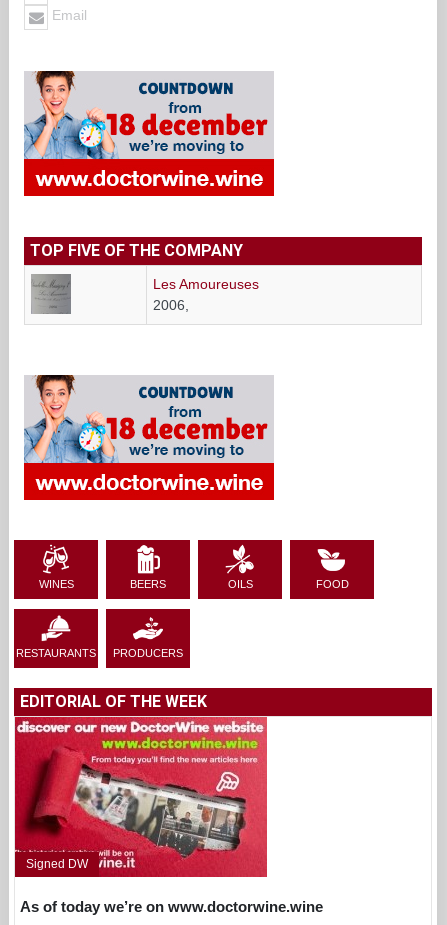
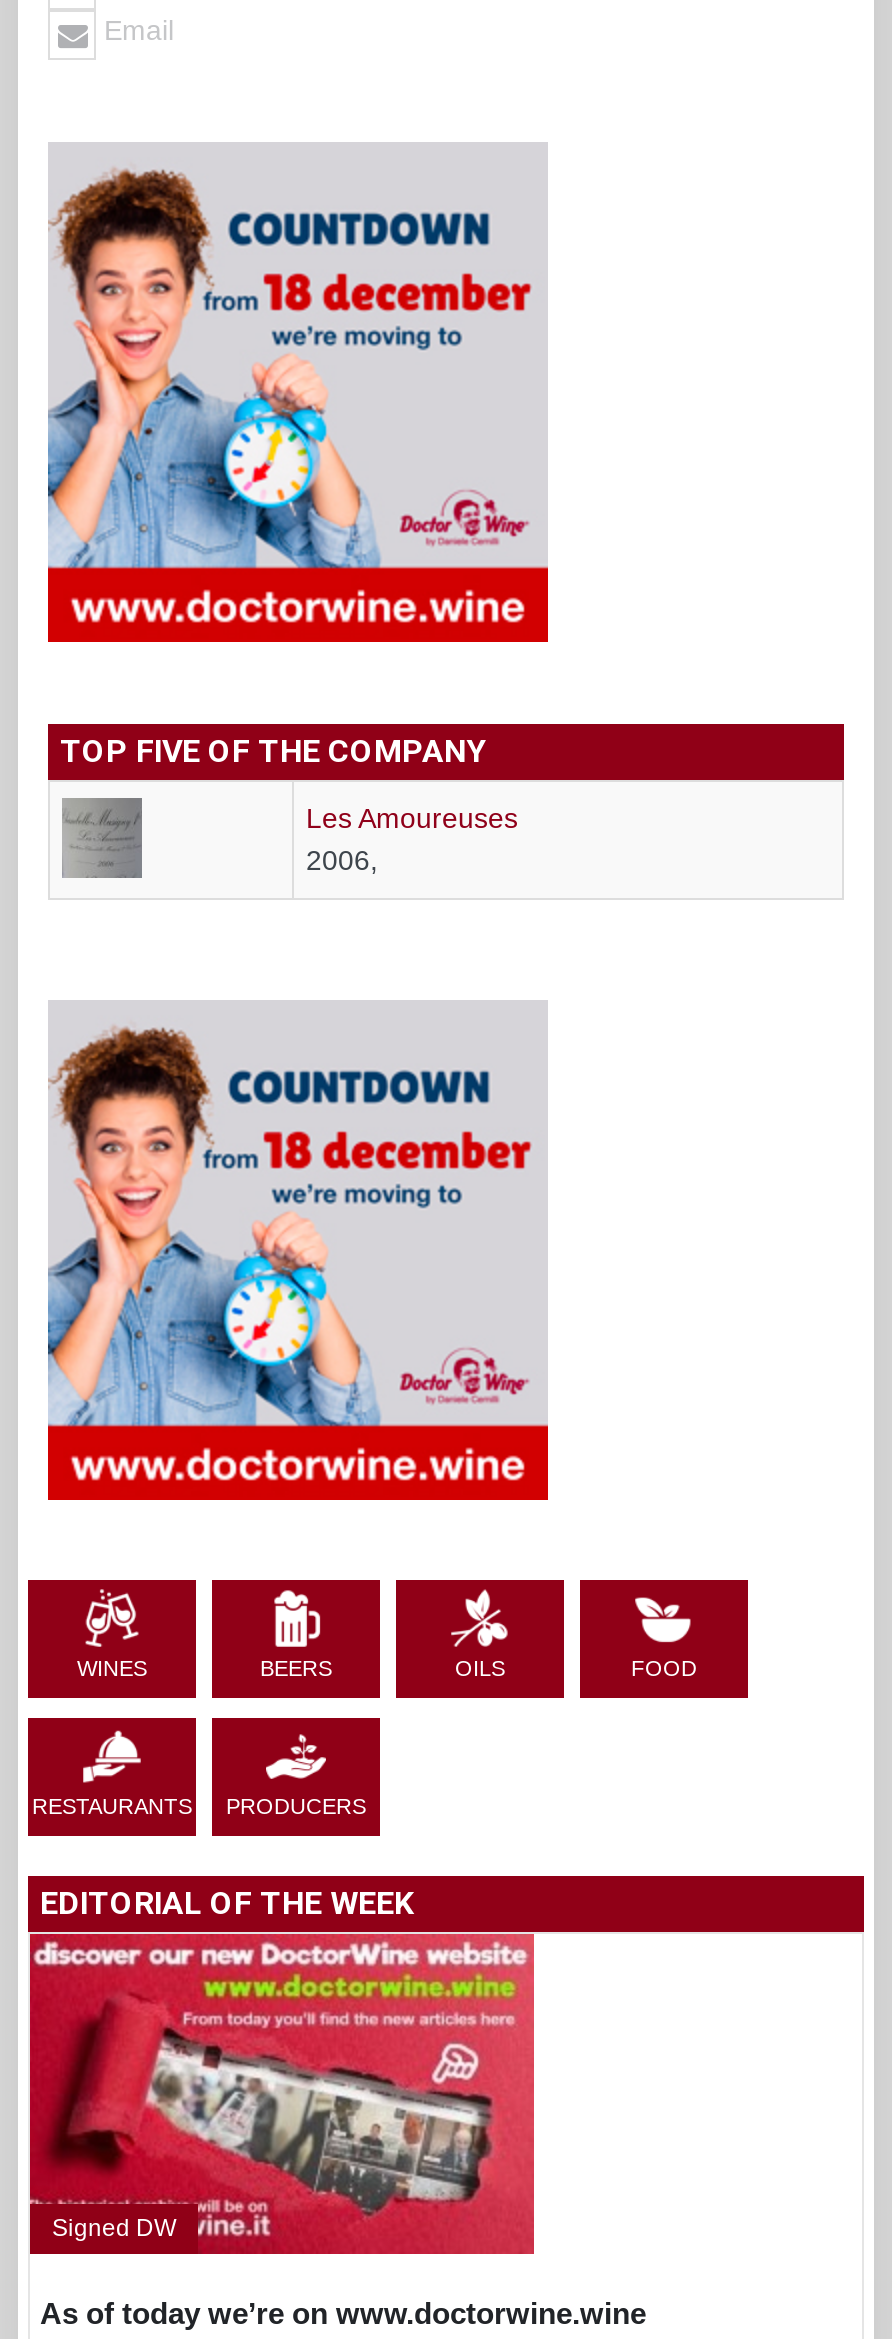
- [image]
+ [image]

- [image]
+ [image]
